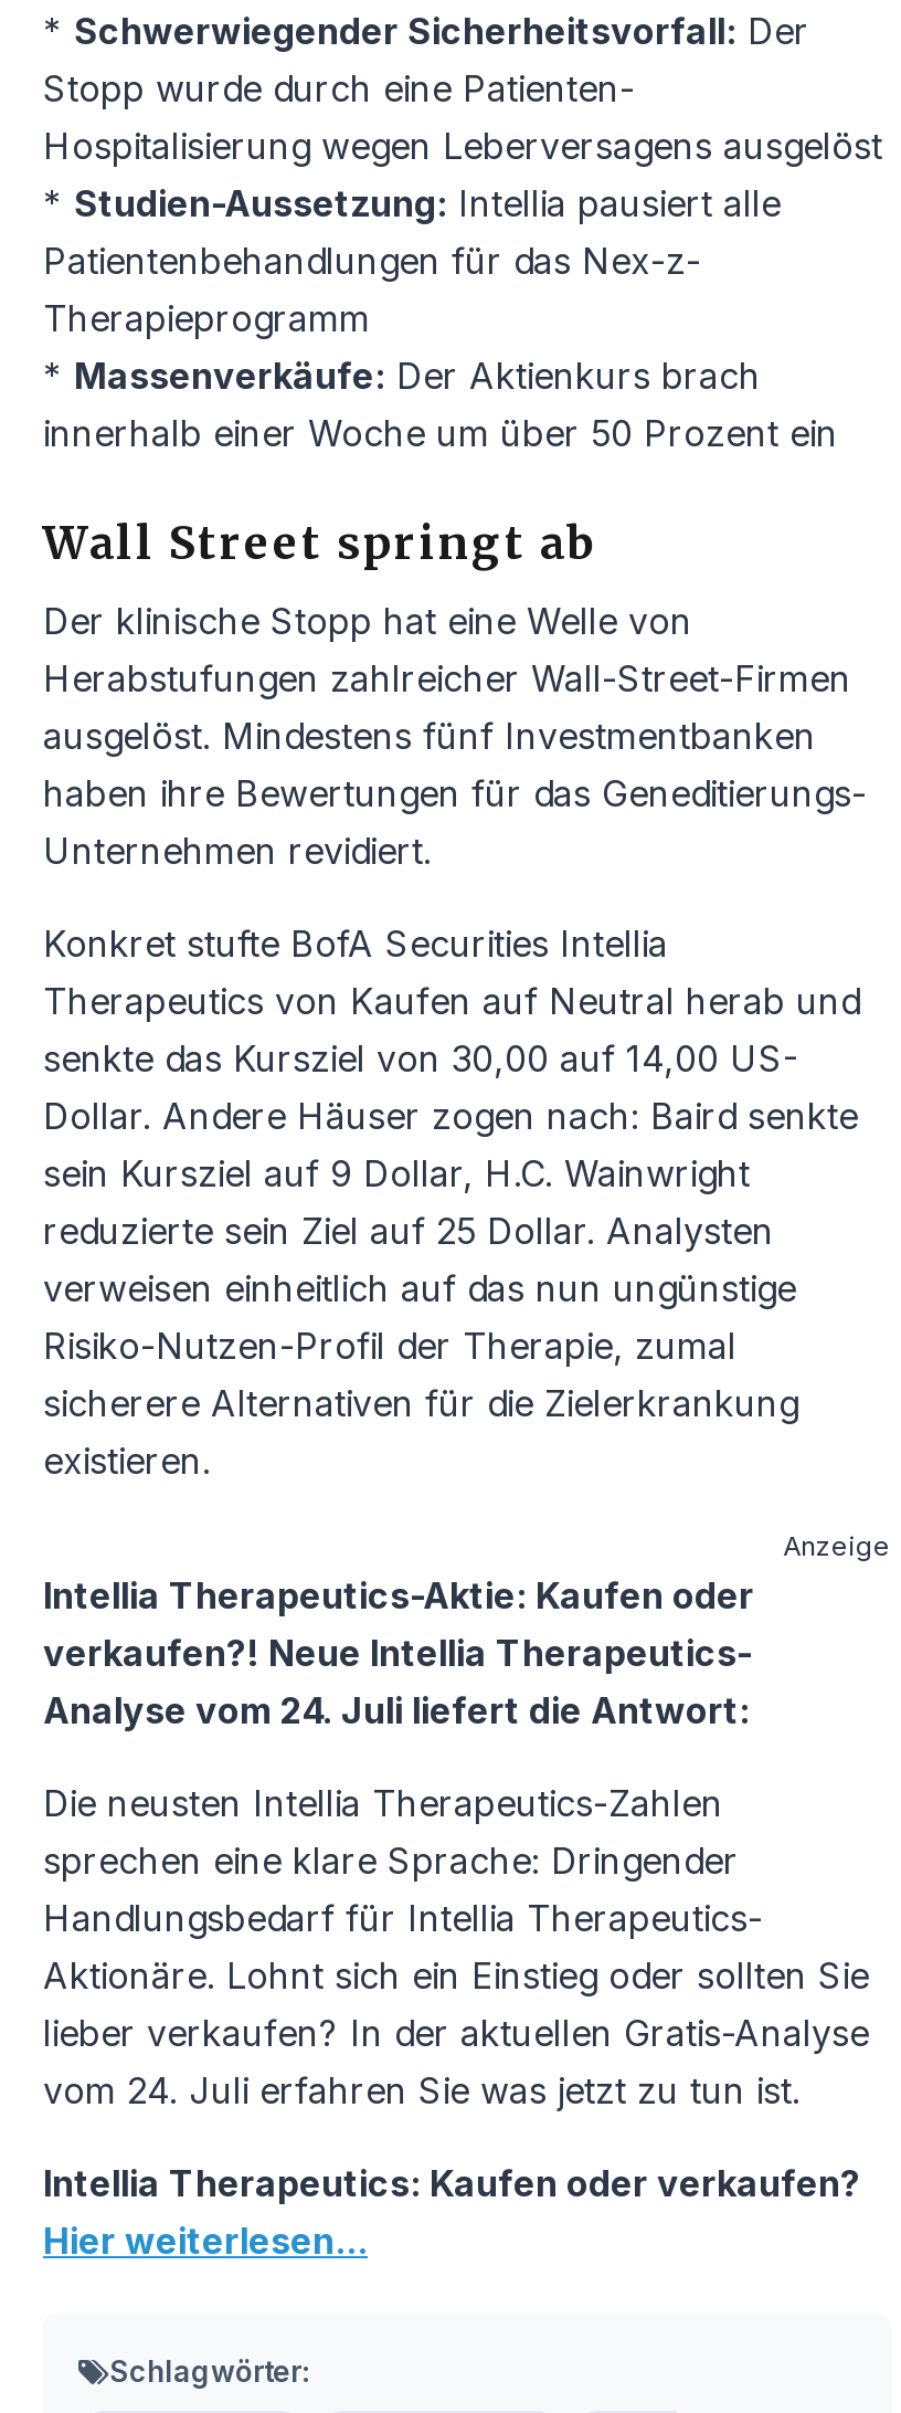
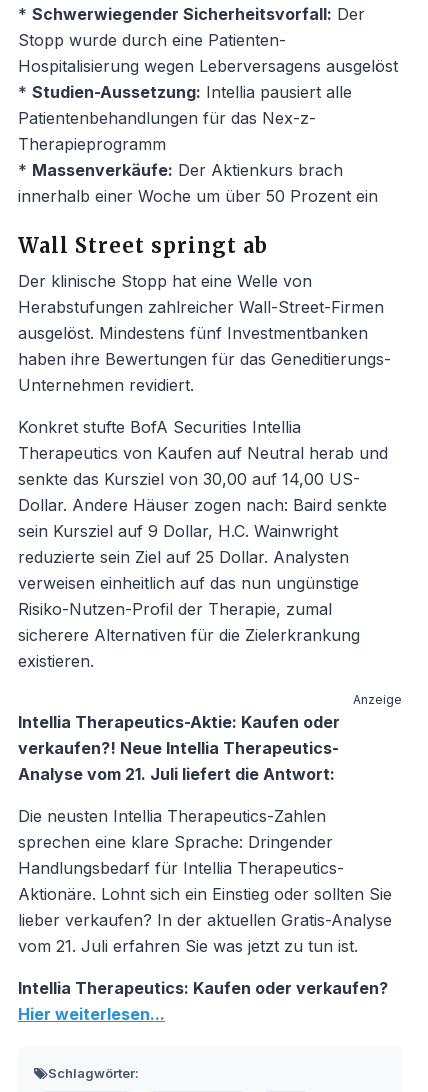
- Analyse vom 24. Juli liefert die Antwort:
+ Analyse vom 21. Juli liefert die Antwort:

- vom 24. Juli erfahren Sie was jetzt zu tun ist.
+ vom 21. Juli erfahren Sie was jetzt zu tun ist.
